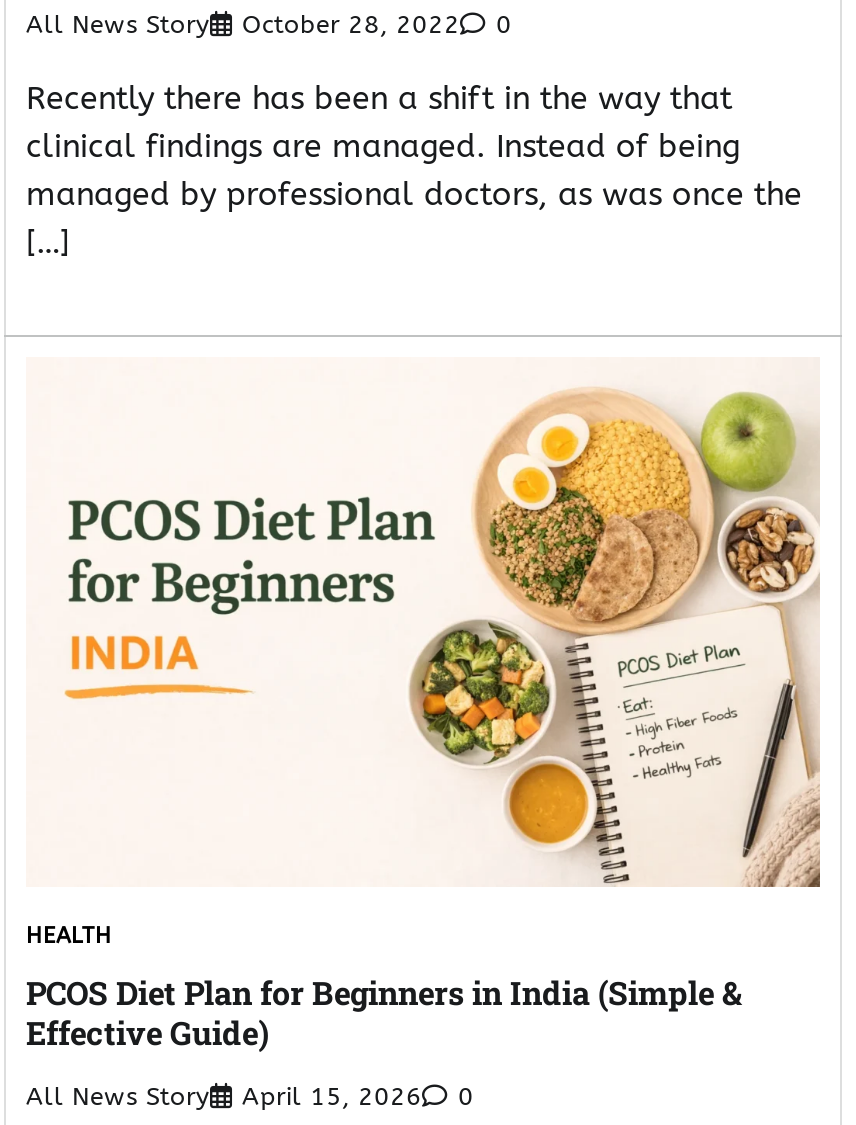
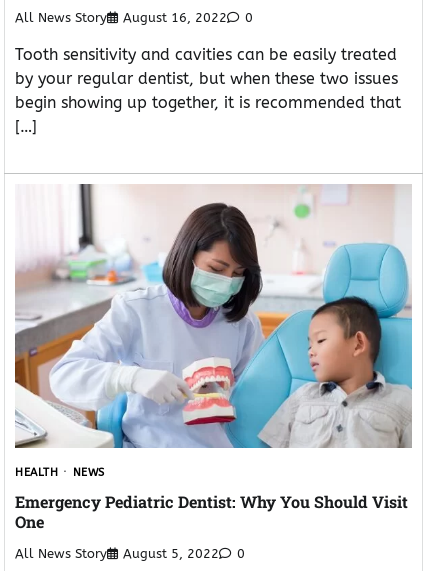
- All News Story October 28, 2022 0
+ All News Story August 16, 2022 0

- Recently there has been a shift in the way that
- clinical findings are managed. Instead of being
- managed by professional doctors, as was once the
+ Tooth sensitivity and cavities can be easily treated
+ by your regular dentist, but when these two issues
+ begin showing up together, it is recommended that

- [image]
+ [image]

- PCOS Diet Plan for Beginners in India (Simple &
- Effective Guide)
+ NEWS
+ Emergency Pediatric Dentist: Why You Should Visit
+ One

- All News Story April 15, 2026 0
+ All News Story August 5, 2022 0
